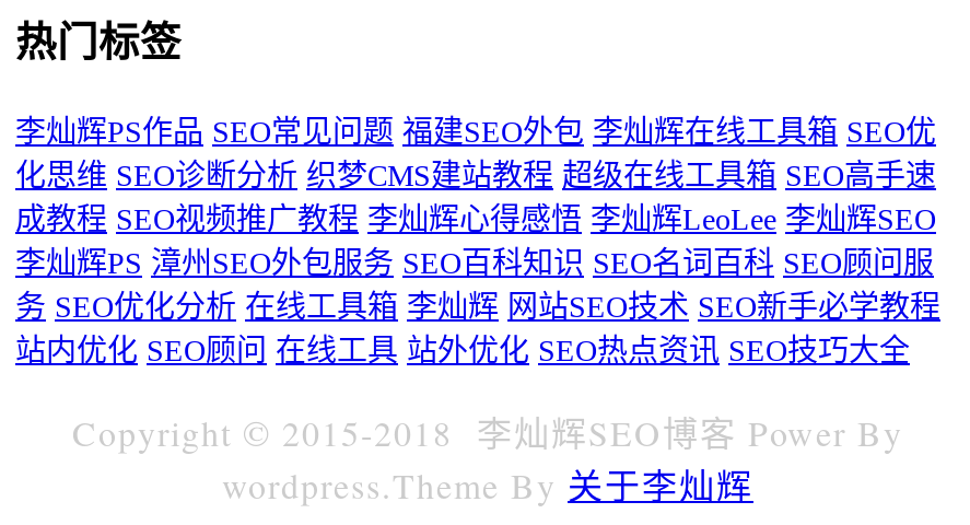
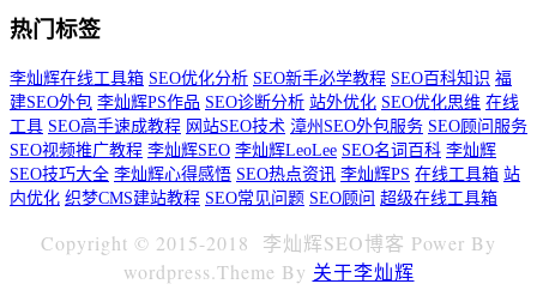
- 李灿辉PS作品 SEO常见问题 福建SEO外包 李灿辉在线工具箱 SEO优
- 化思维 SEO诊断分析 织梦CMS建站教程 超级在线工具箱 SEO高手速
- 成教程 SEO视频推广教程 李灿辉心得感悟 李灿辉LeoLee 李灿辉SEO
- 李灿辉PS 漳州SEO外包服务 SEO百科知识 SEO名词百科 SEO顾问服
- 务 SEO优化分析 在线工具箱 李灿辉 网站SEO技术 SEO新手必学教程
- 站内优化 SEO顾问 在线工具 站外优化 SEO热点资讯 SEO技巧大全
+ 李灿辉在线工具箱 SEO优化分析 SEO新手必学教程 SEO百科知识 福
+ 建SEO外包 李灿辉PS作品 SEO诊断分析 站外优化 SEO优化思维 在线
+ 工具 SEO高手速成教程 网站SEO技术 漳州SEO外包服务 SEO顾问服务
+ SEO视频推广教程 李灿辉SEO 李灿辉LeoLee SEO名词百科 李灿辉
+ SEO技巧大全 李灿辉心得感悟 SEO热点资讯 李灿辉PS 在线工具箱 站
+ 内优化 织梦CMS建站教程 SEO常见问题 SEO顾问 超级在线工具箱
